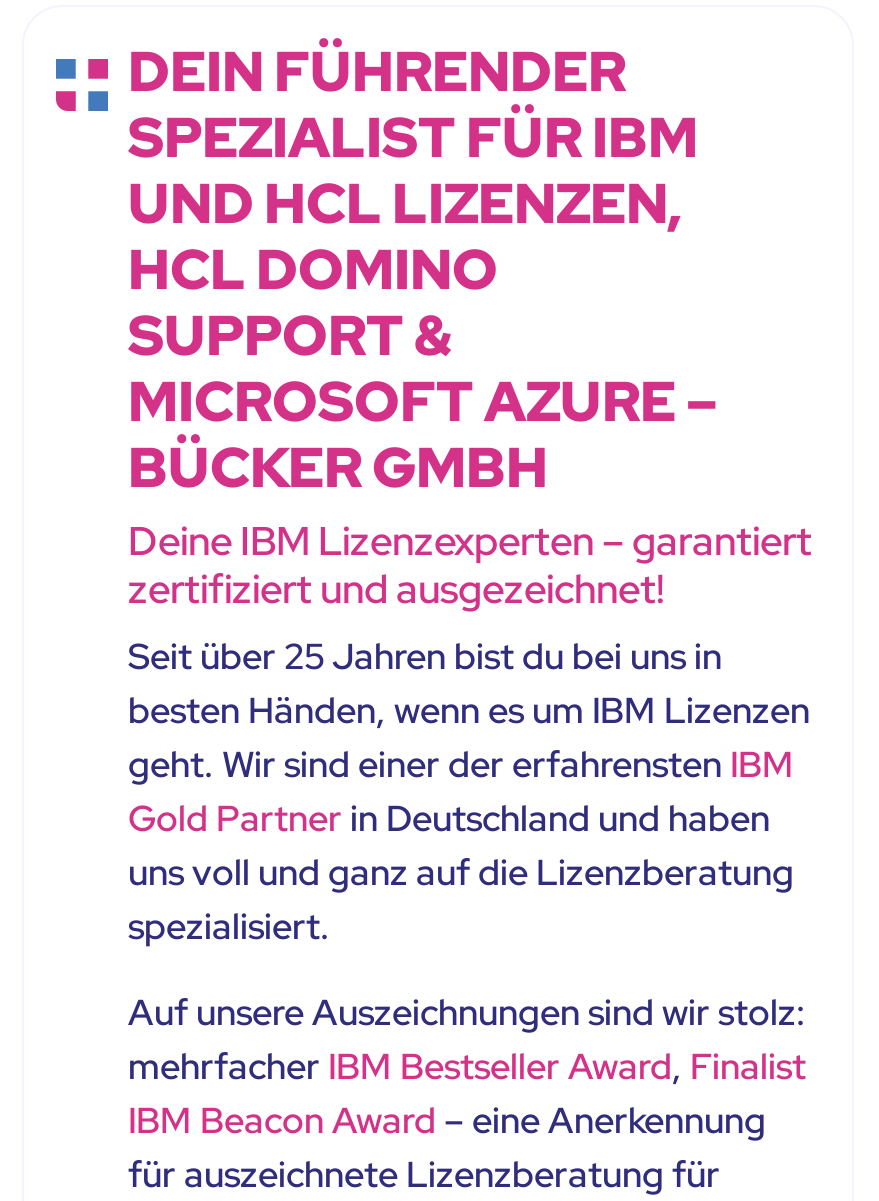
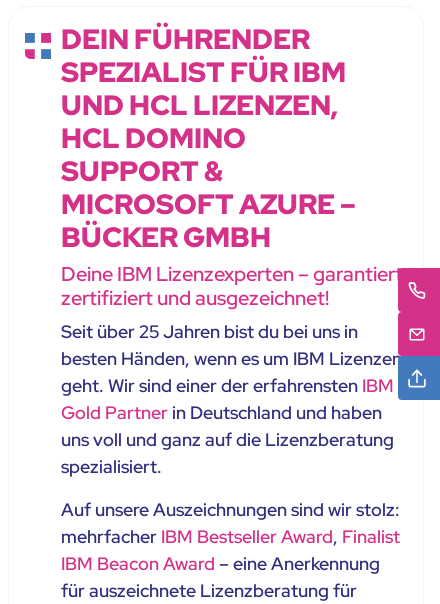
+ [image]
